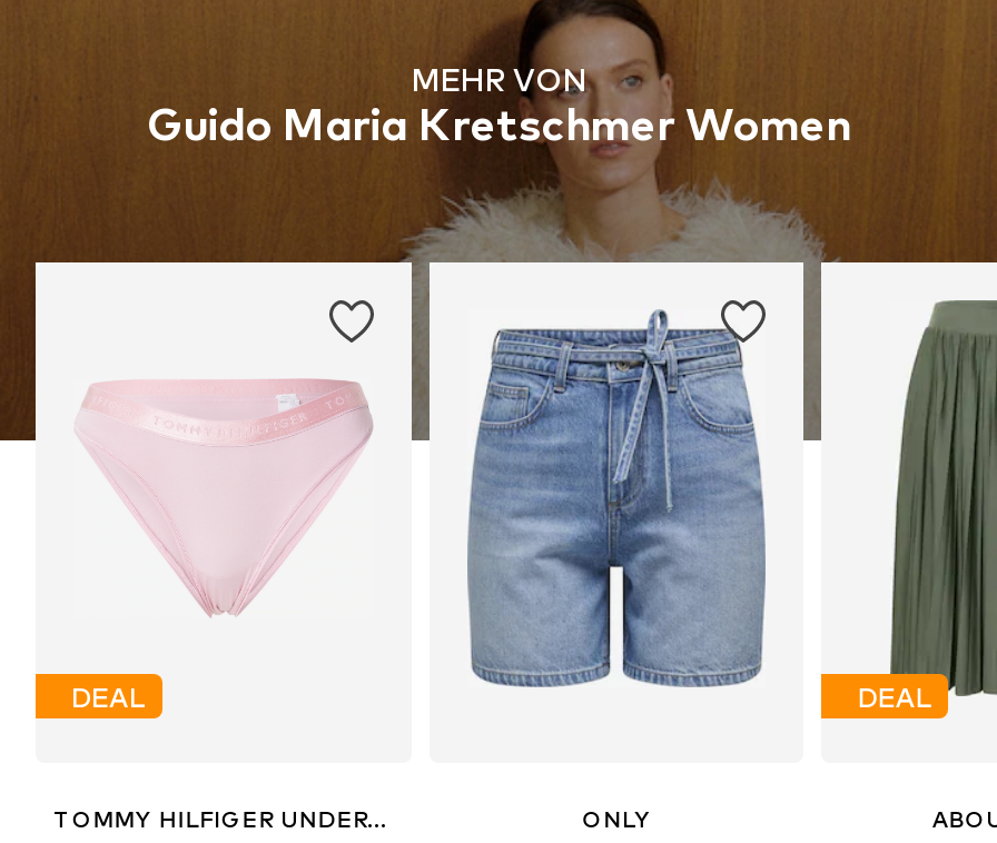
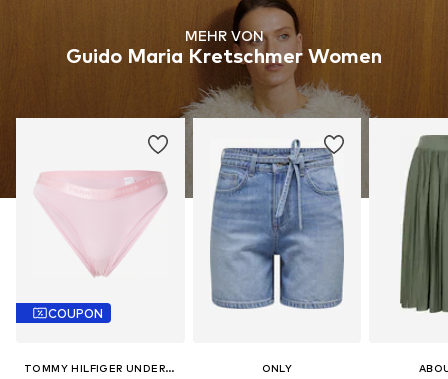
- DEAL
+ COUPON

- DEAL
